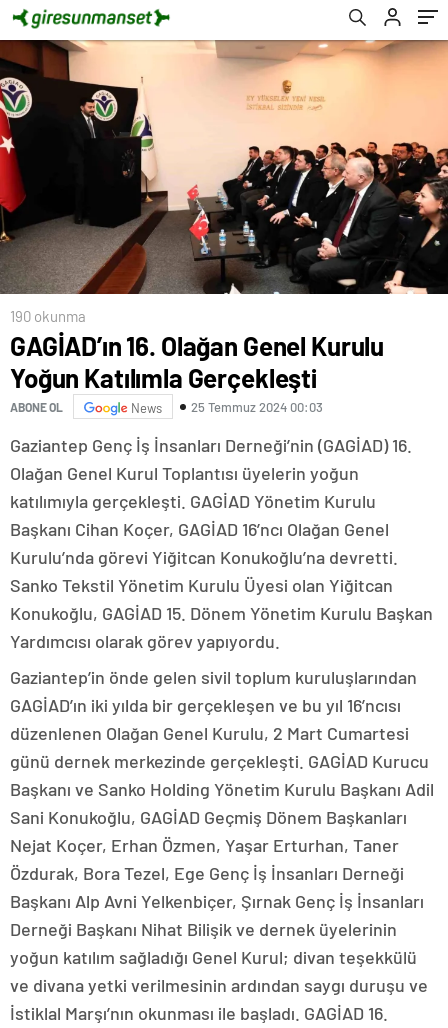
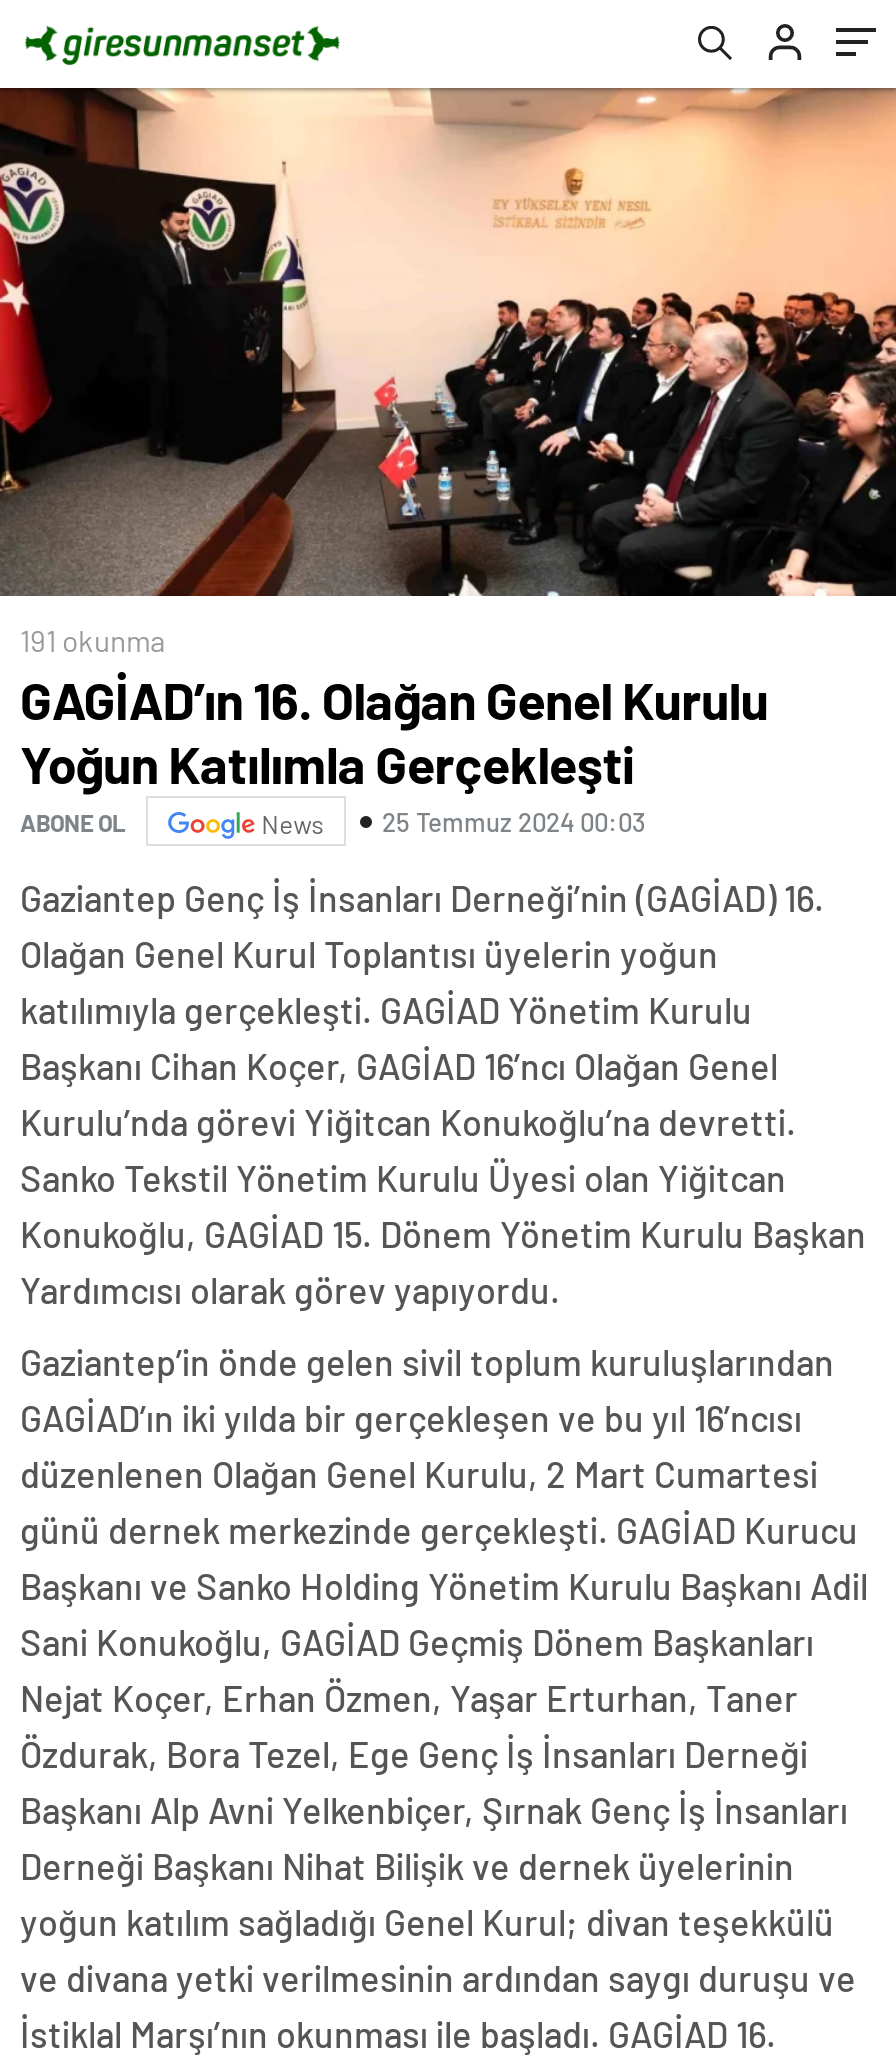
- 190 okunma
+ 191 okunma
